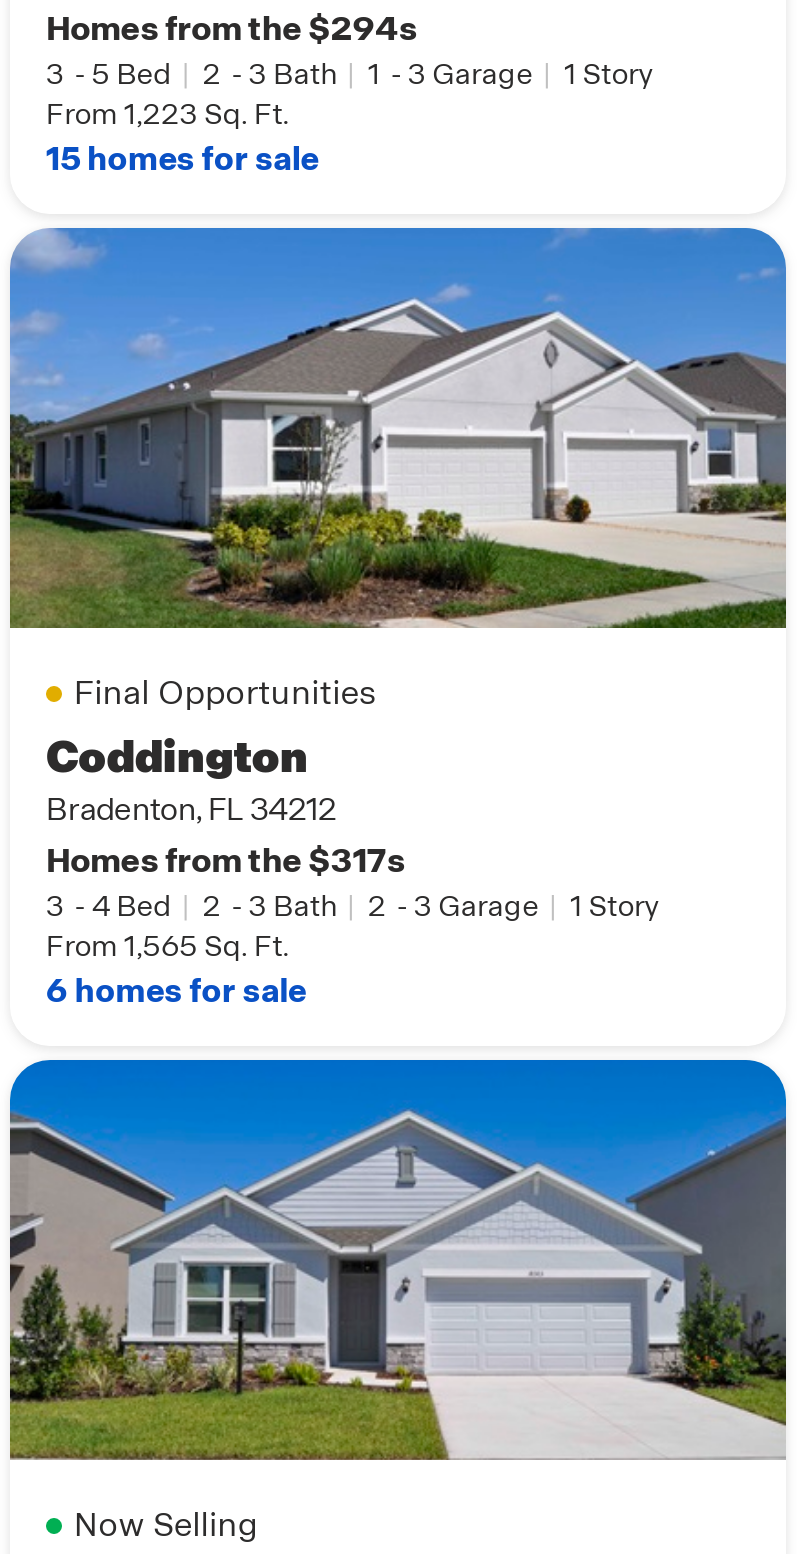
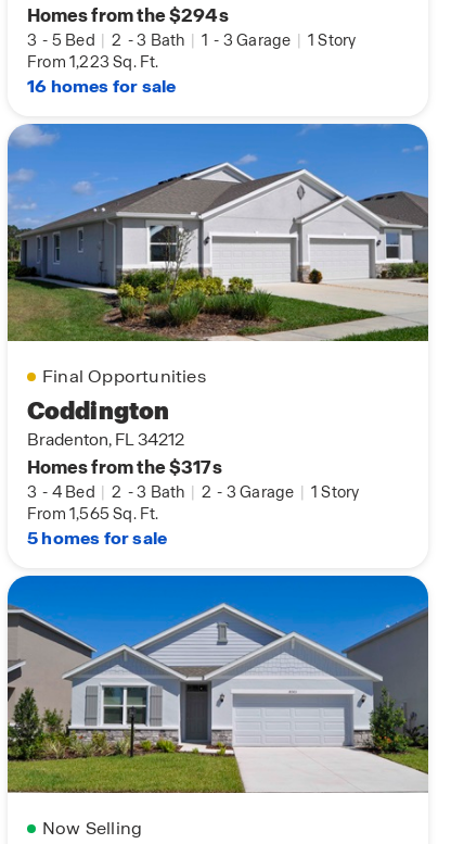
- 15 homes for sale
+ 16 homes for sale

- 6 homes for sale
+ 5 homes for sale
